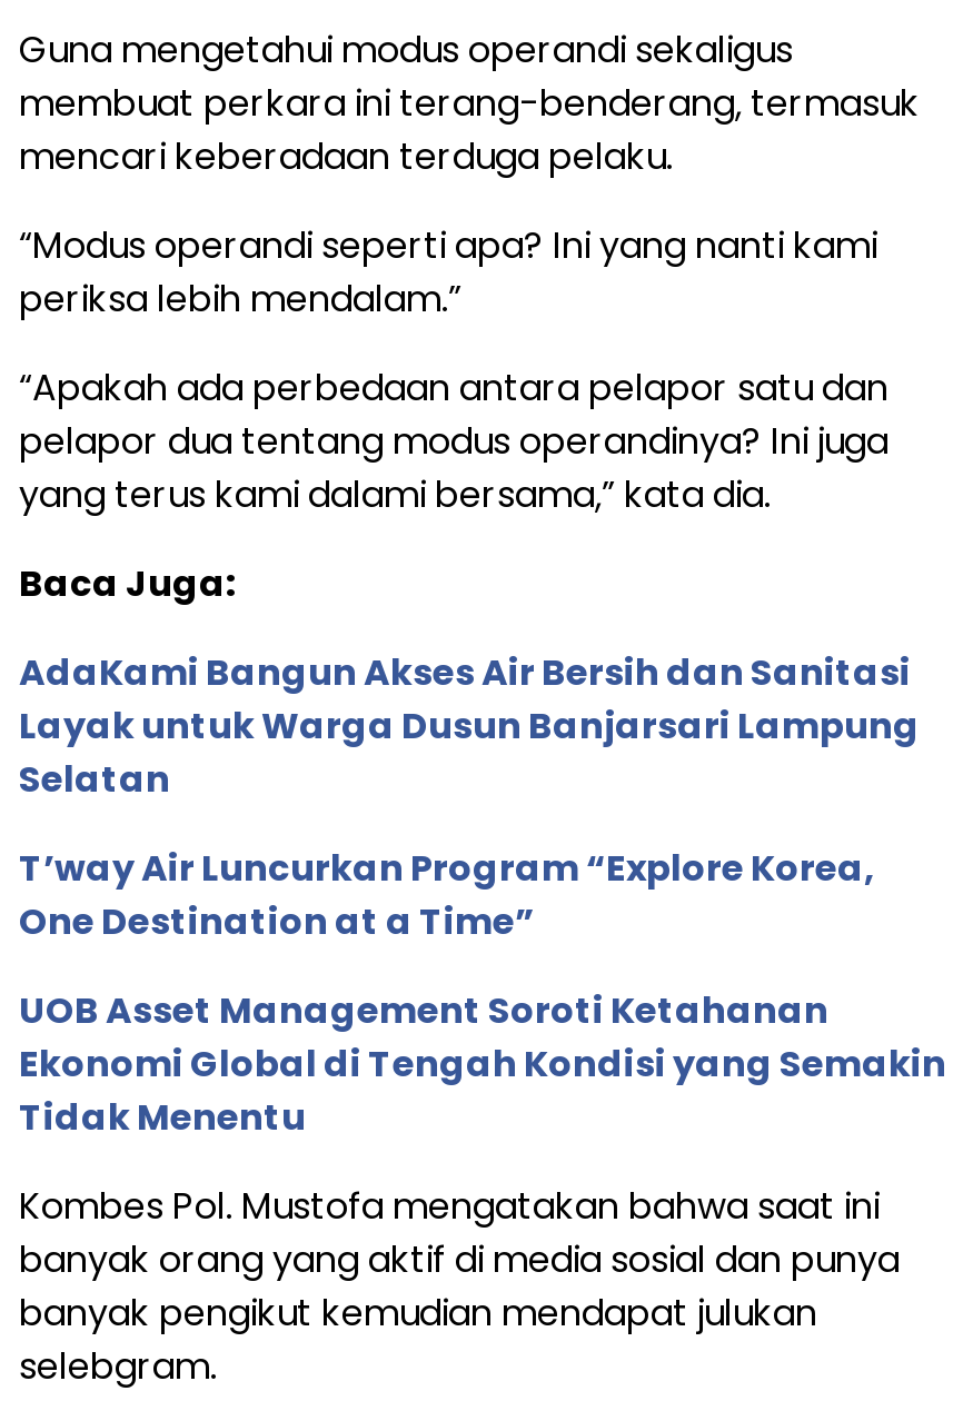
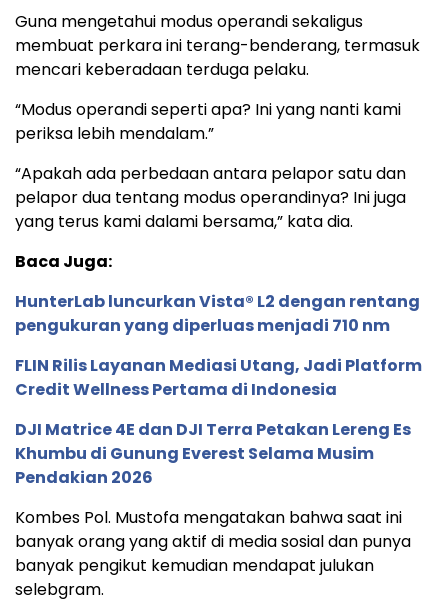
- AdaKami Bangun Akses Air Bersih dan Sanitasi
- Layak untuk Warga Dusun Banjarsari Lampung
- Selatan
+ HunterLab luncurkan Vista® L2 dengan rentang
+ pengukuran yang diperluas menjadi 710 nm

- T’way Air Luncurkan Program “Explore Korea,
- One Destination at a Time”
+ FLIN Rilis Layanan Mediasi Utang, Jadi Platform
+ Credit Wellness Pertama di Indonesia

- UOB Asset Management Soroti Ketahanan
- Ekonomi Global di Tengah Kondisi yang Semakin
- Tidak Menentu
+ DJI Matrice 4E dan DJI Terra Petakan Lereng Es
+ Khumbu di Gunung Everest Selama Musim
+ Pendakian 2026
